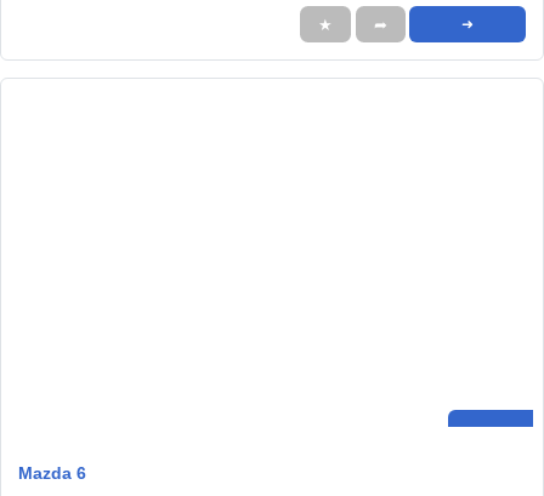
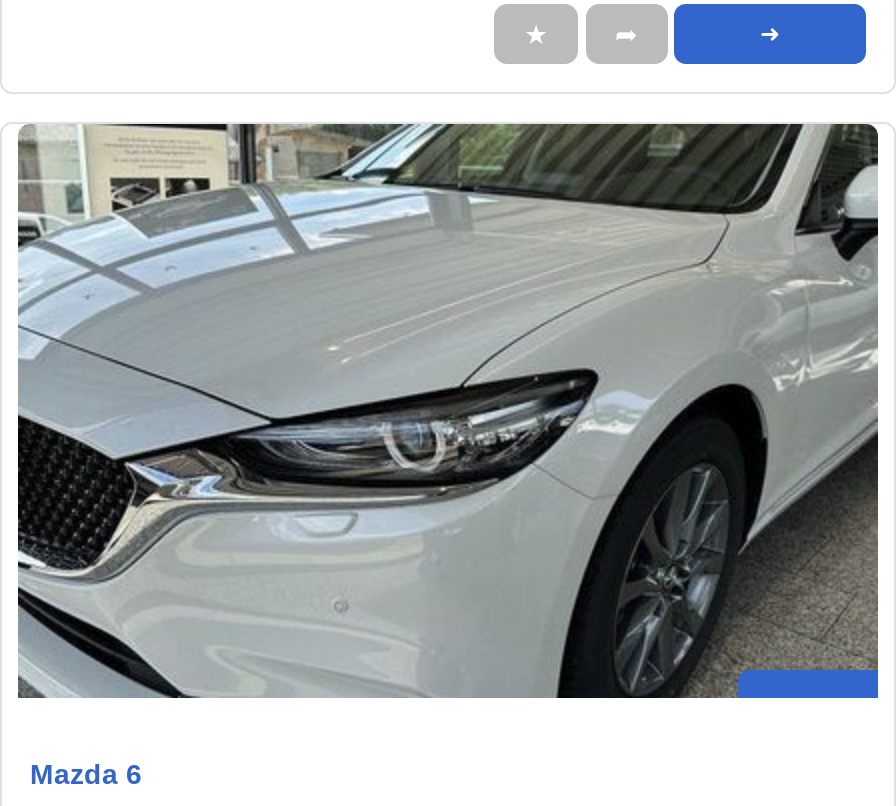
+ [image]
